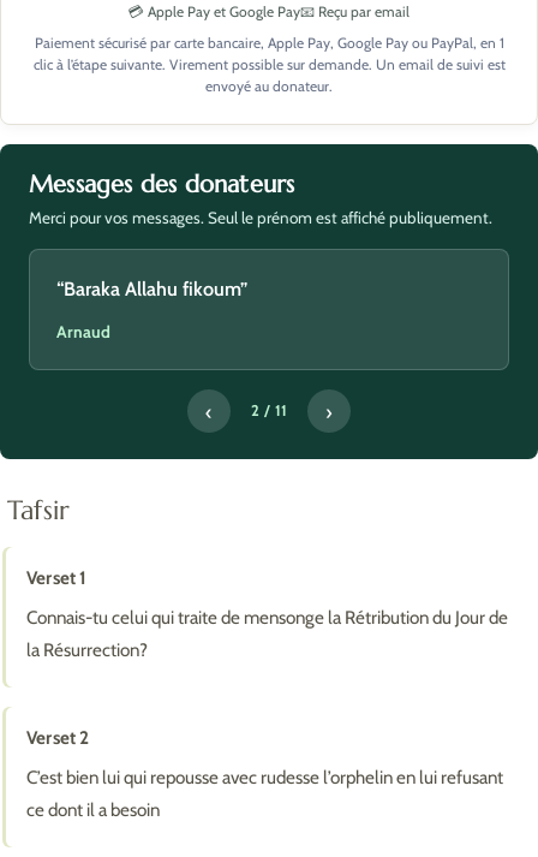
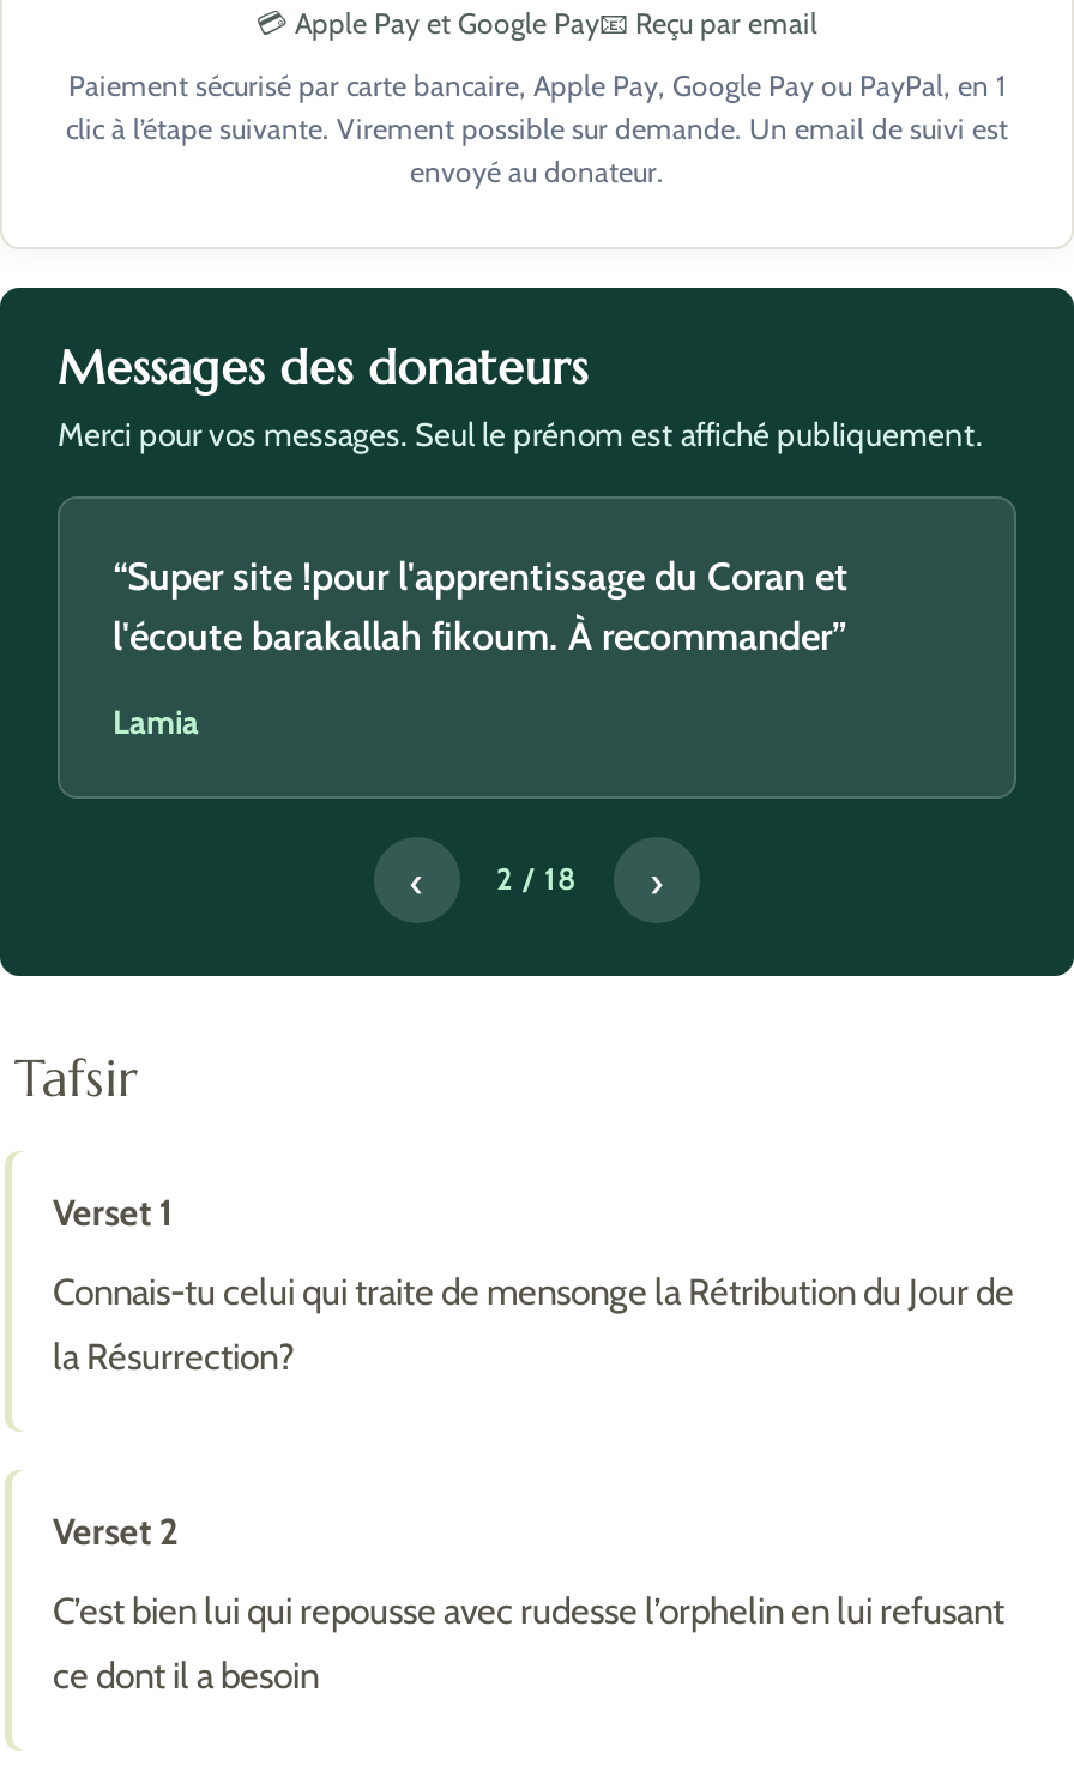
- “Baraka Allahu fikoum”
+ “Super site !pour l'apprentissage du Coran et
+ l'écoute barakallah fikoum. À recommander”

- Arnaud
+ Lamia

- 2 / 11
+ 2 / 18
